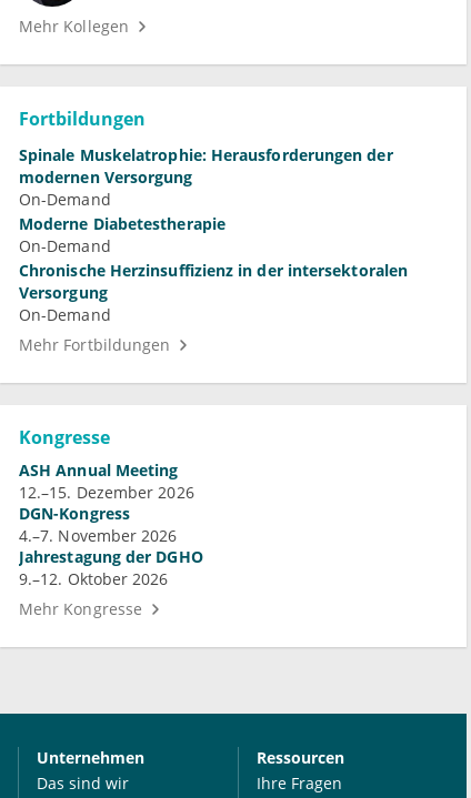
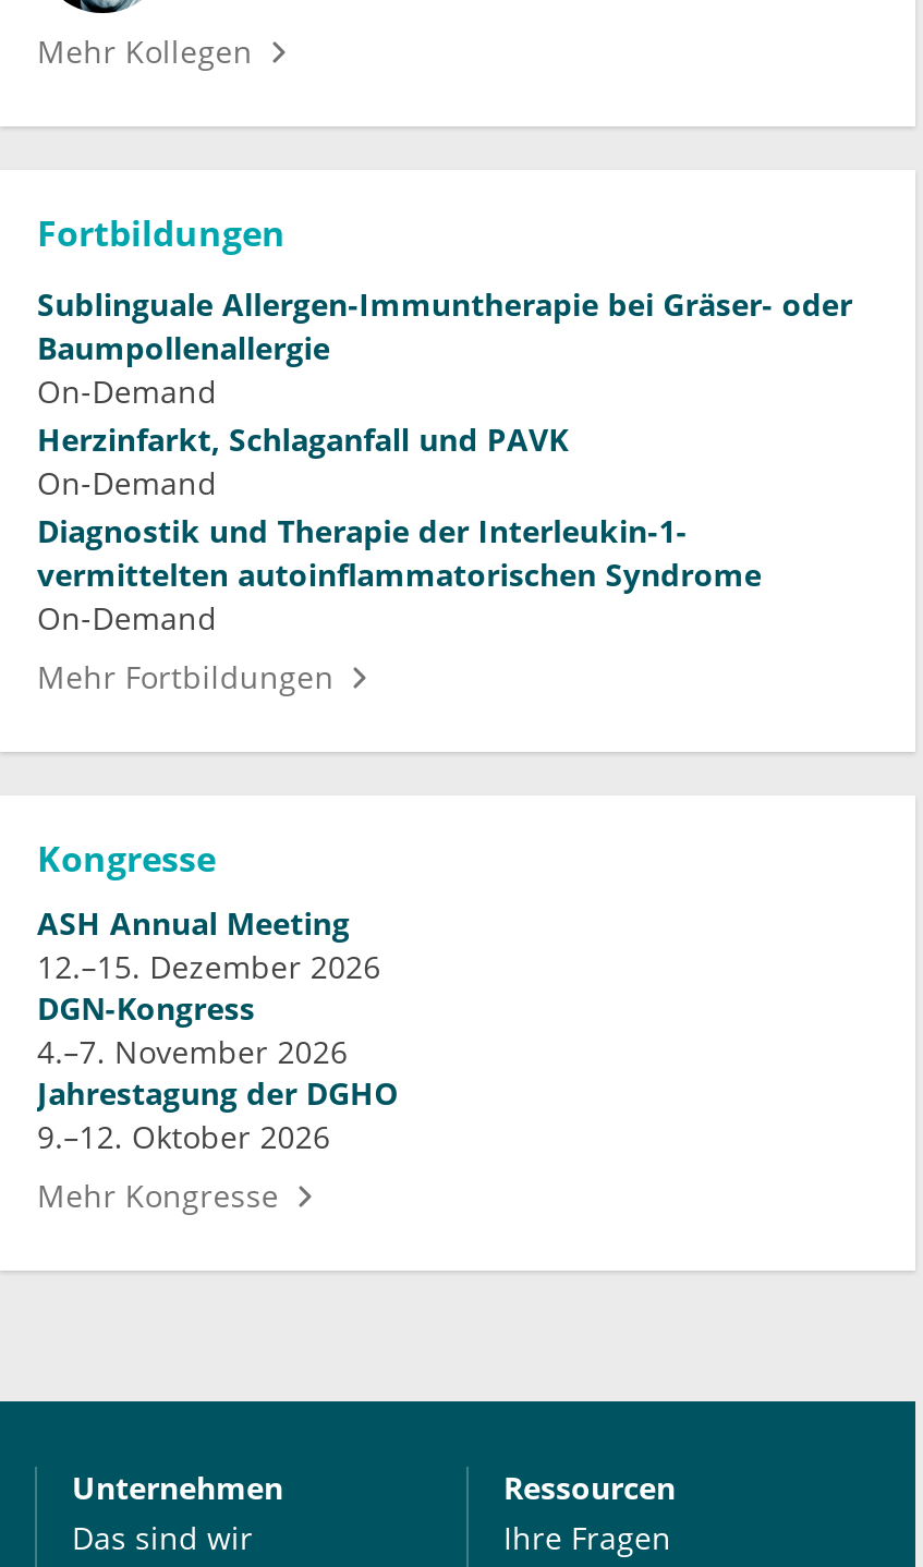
- Spinale Muskelatrophie: Herausforderungen der
- modernen Versorgung
+ Sublinguale Allergen-Immuntherapie bei Gräser- oder
+ Baumpollenallergie

- Moderne Diabetestherapie
+ Herzinfarkt, Schlaganfall und PAVK

- Chronische Herzinsuffizienz in der intersektoralen
- Versorgung
+ Diagnostik und Therapie der Interleukin-1-
+ vermittelten autoinflammatorischen Syndrome
